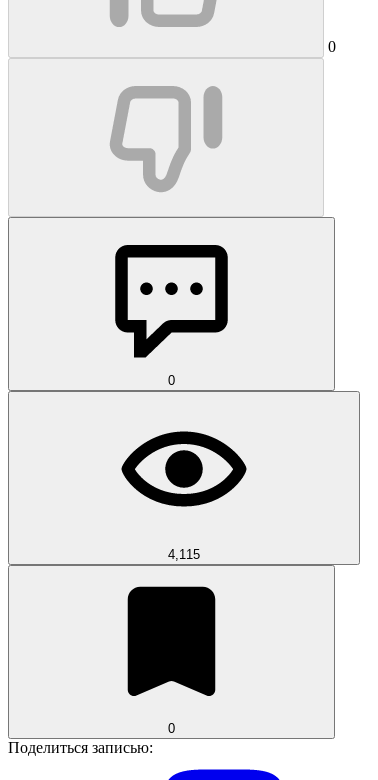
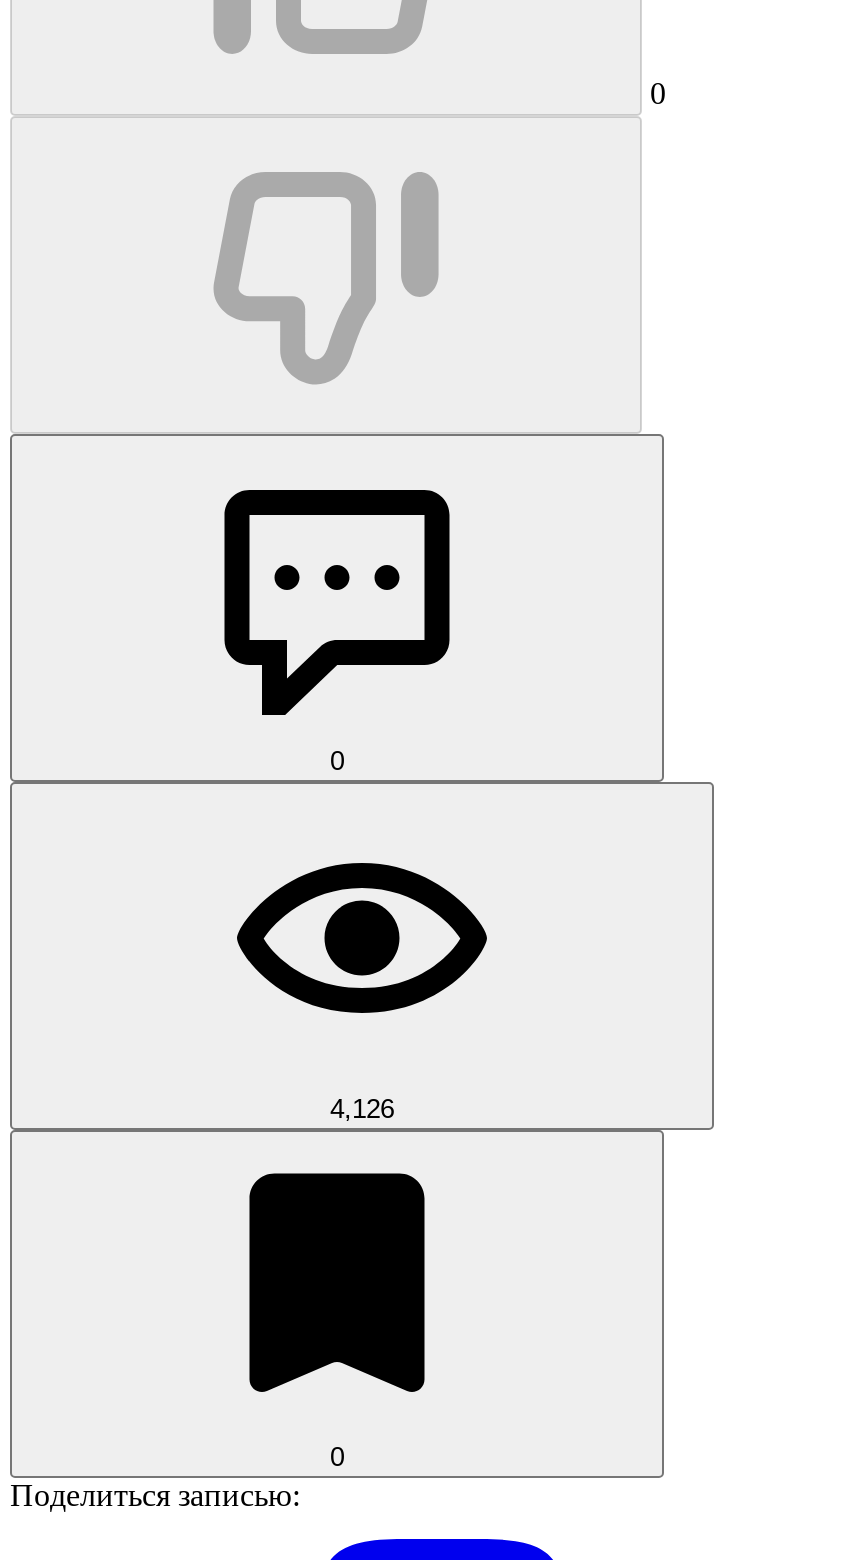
- 4,115
+ 4,126
